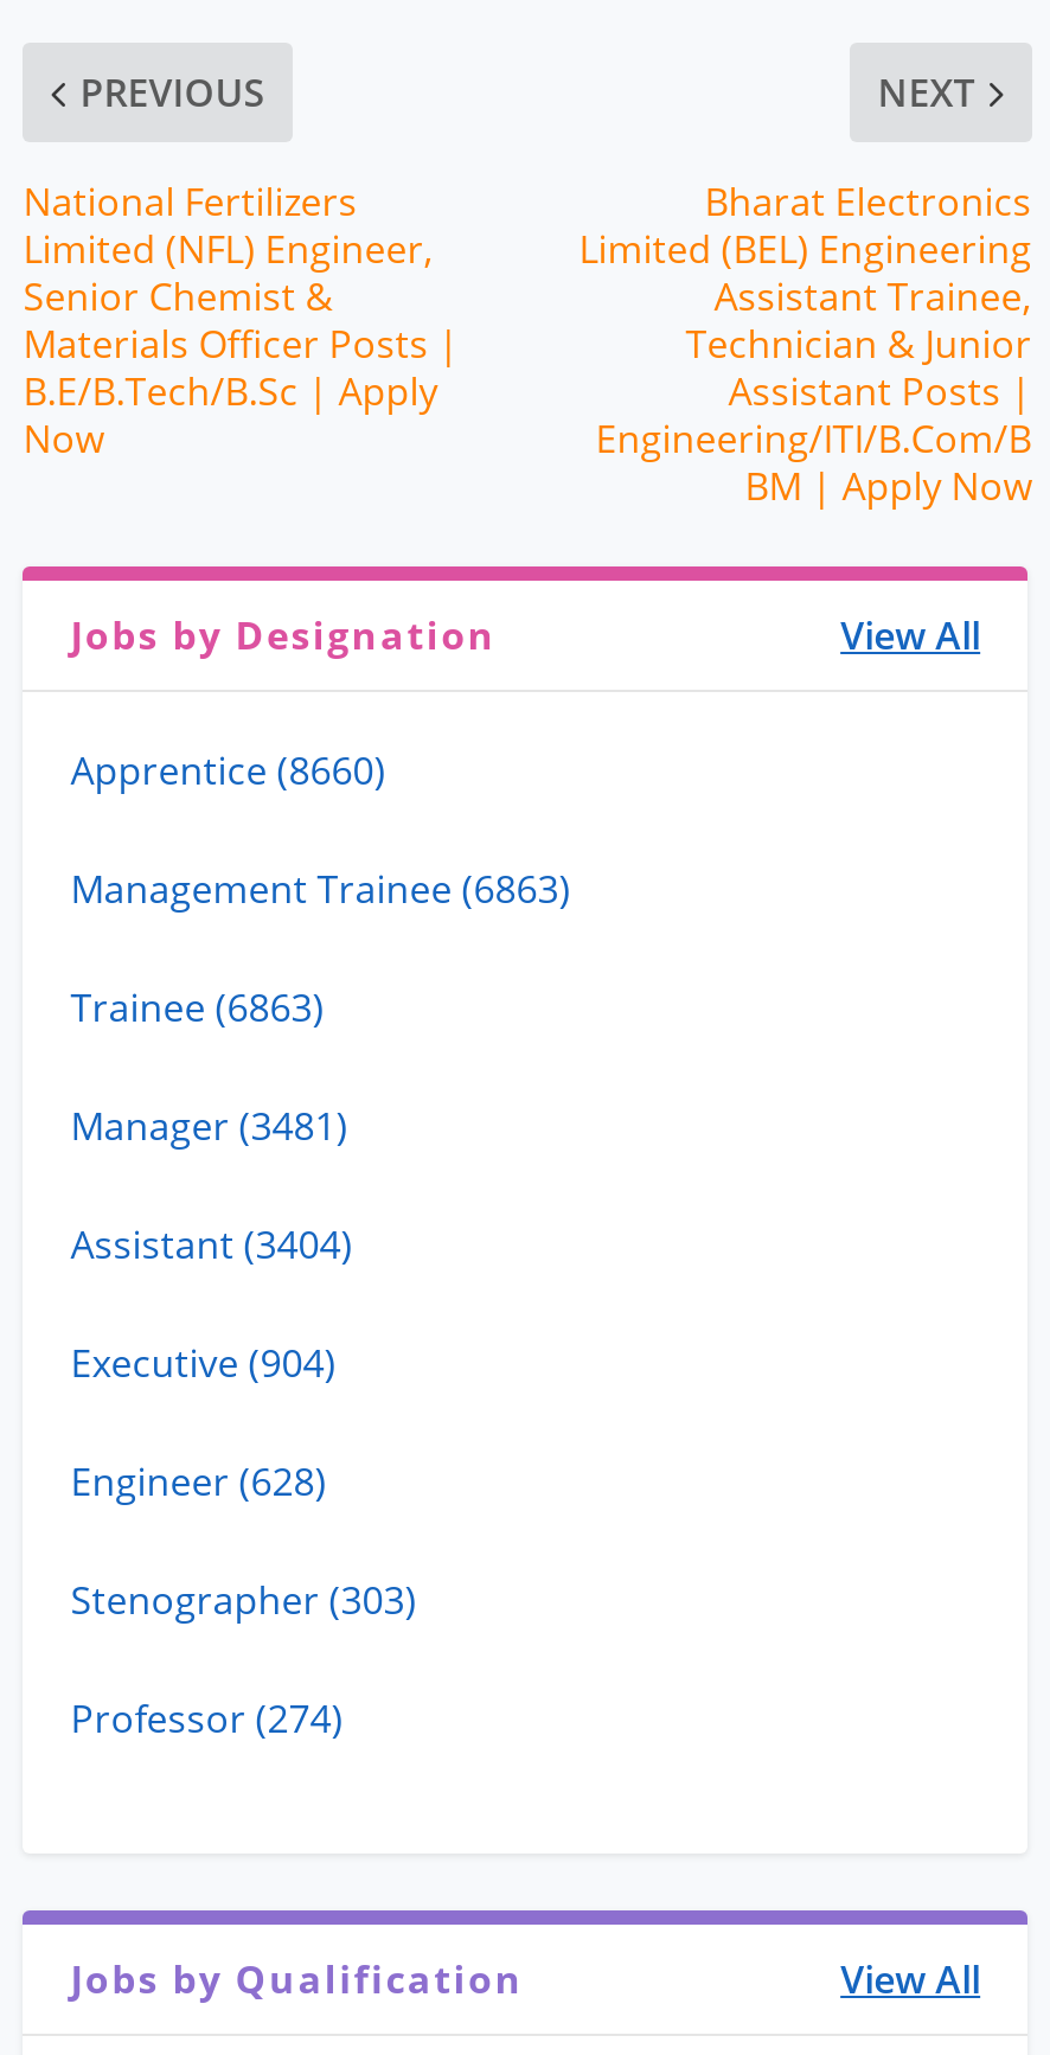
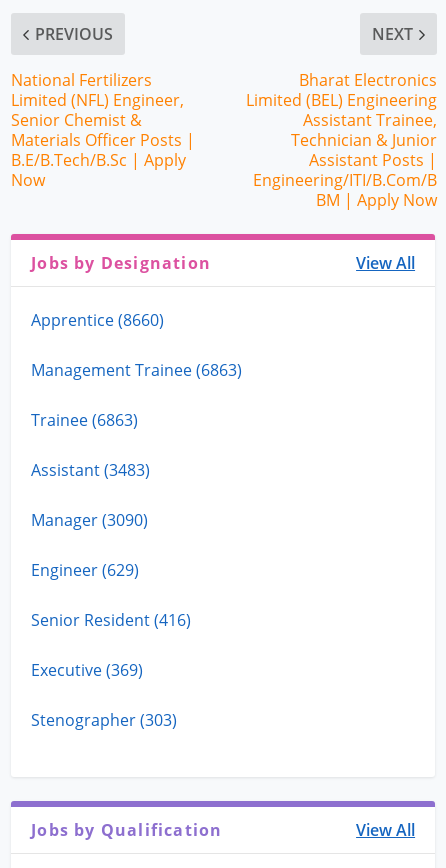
- Manager (3481)
- Assistant (3404)
- Executive (904)
- Engineer (628)
+ Assistant (3483)
+ Manager (3090)
+ Engineer (629)
+ Senior Resident (416)
+ Executive (369)

moved down: Stenographer (303)

- Professor (274)
